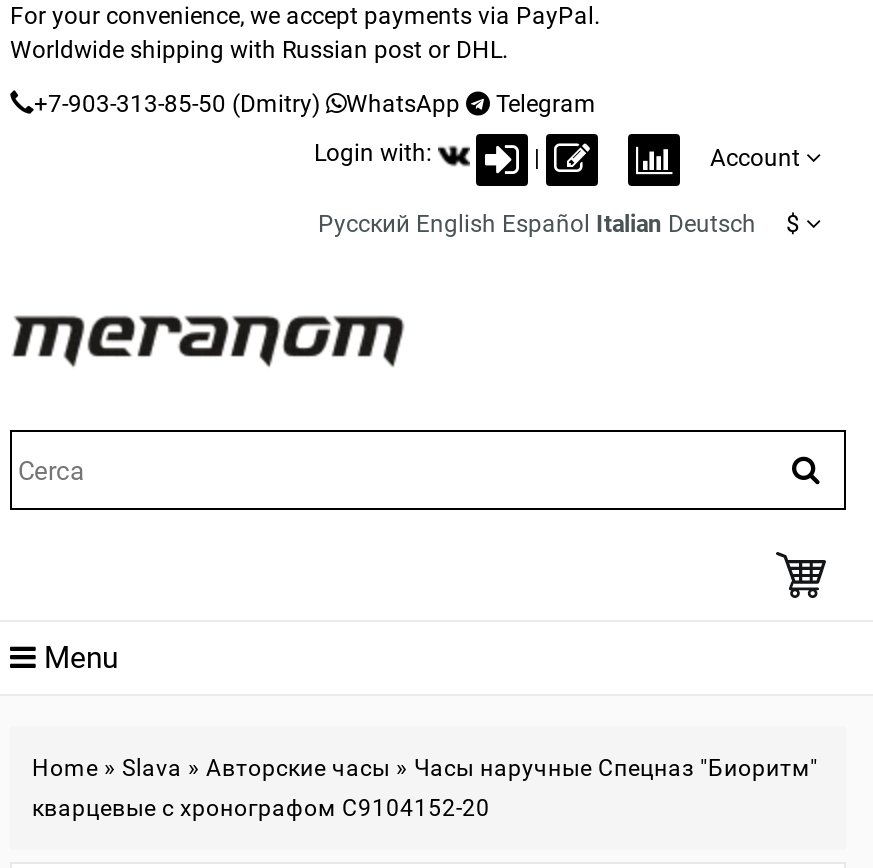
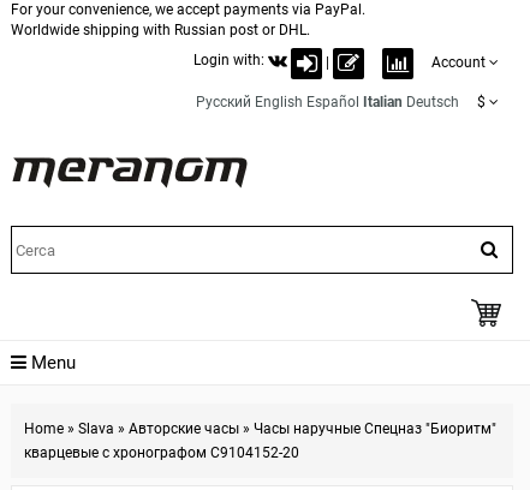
- +7-903-313-85-50 (Dmitry)
- WhatsApp
- Telegram
